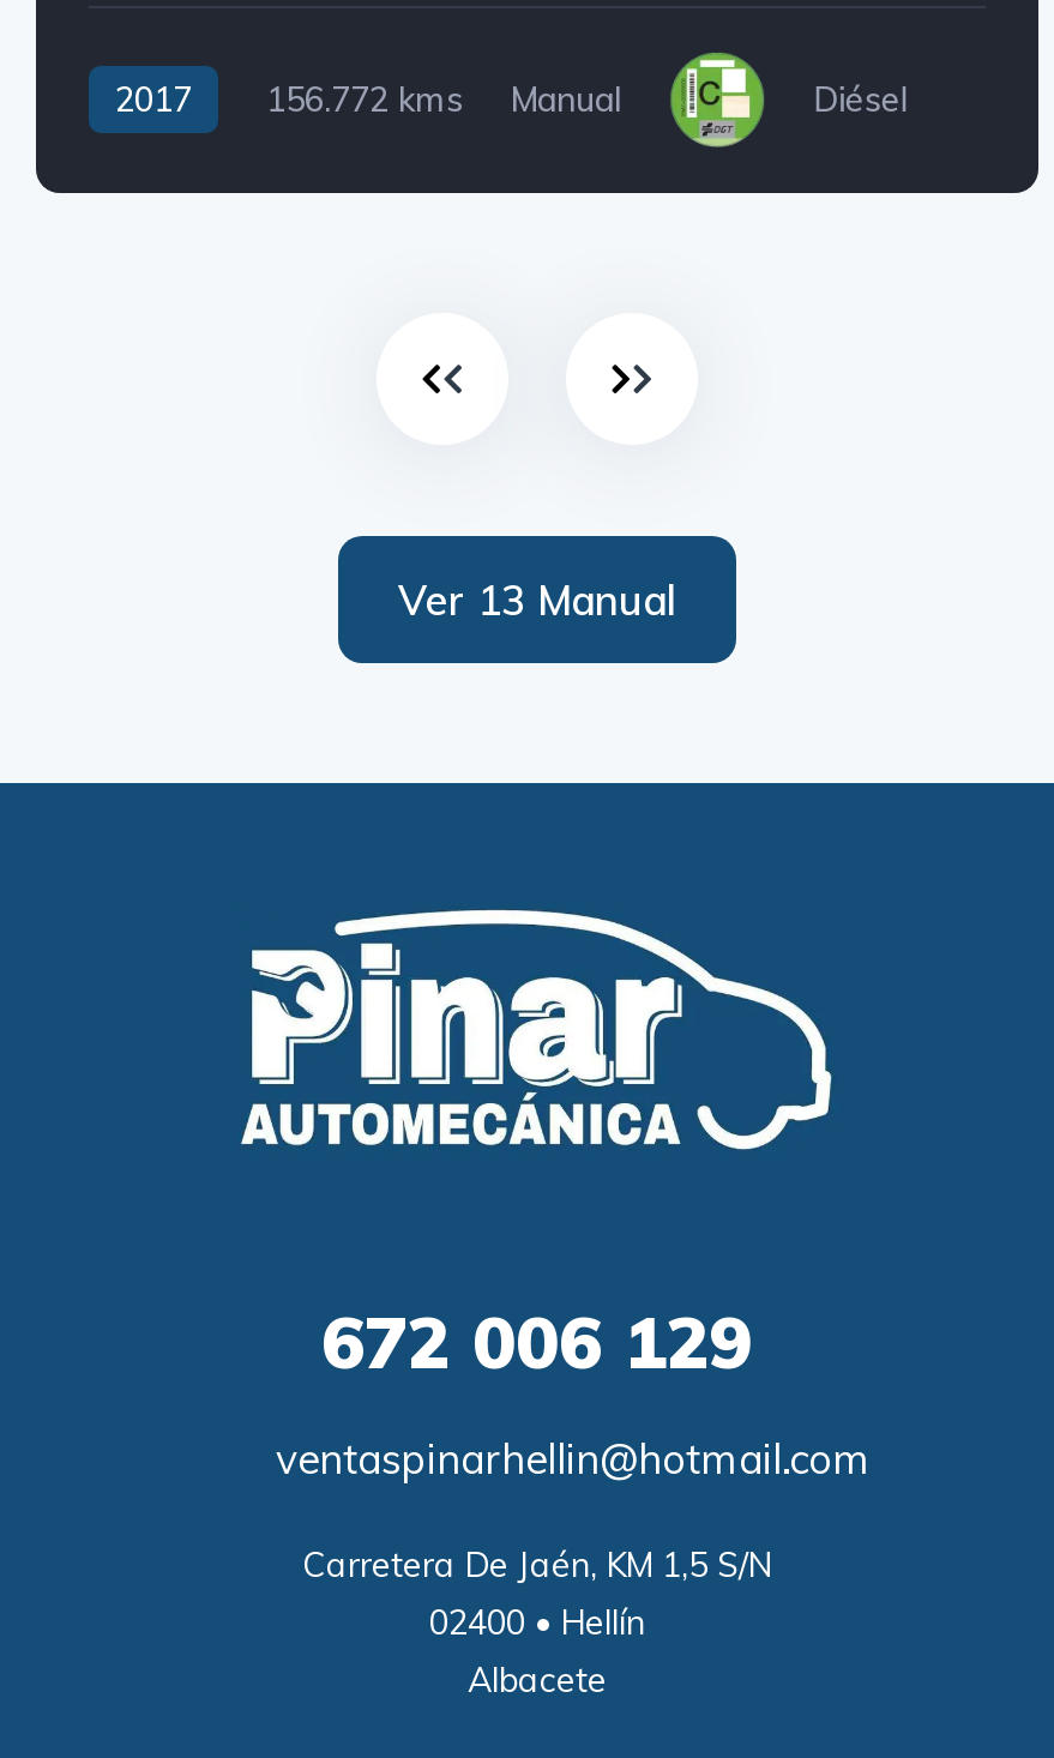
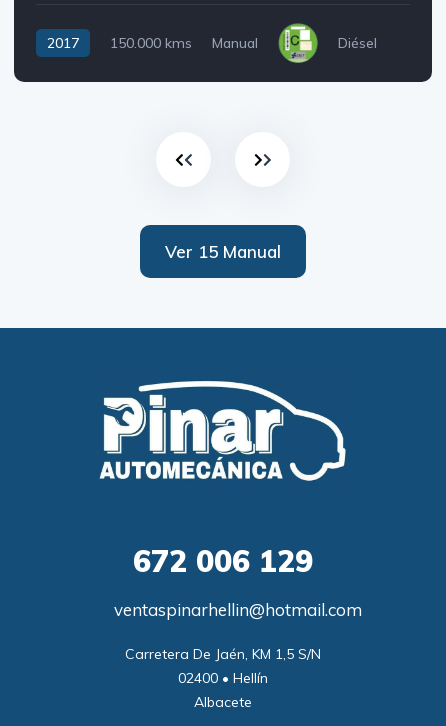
- 2017 156.772 kms Manual
+ 2017 150.000 kms Manual

- Ver 13 Manual
+ Ver 15 Manual
